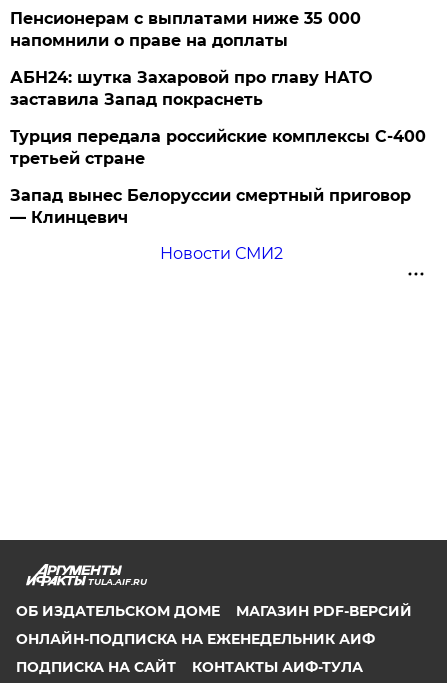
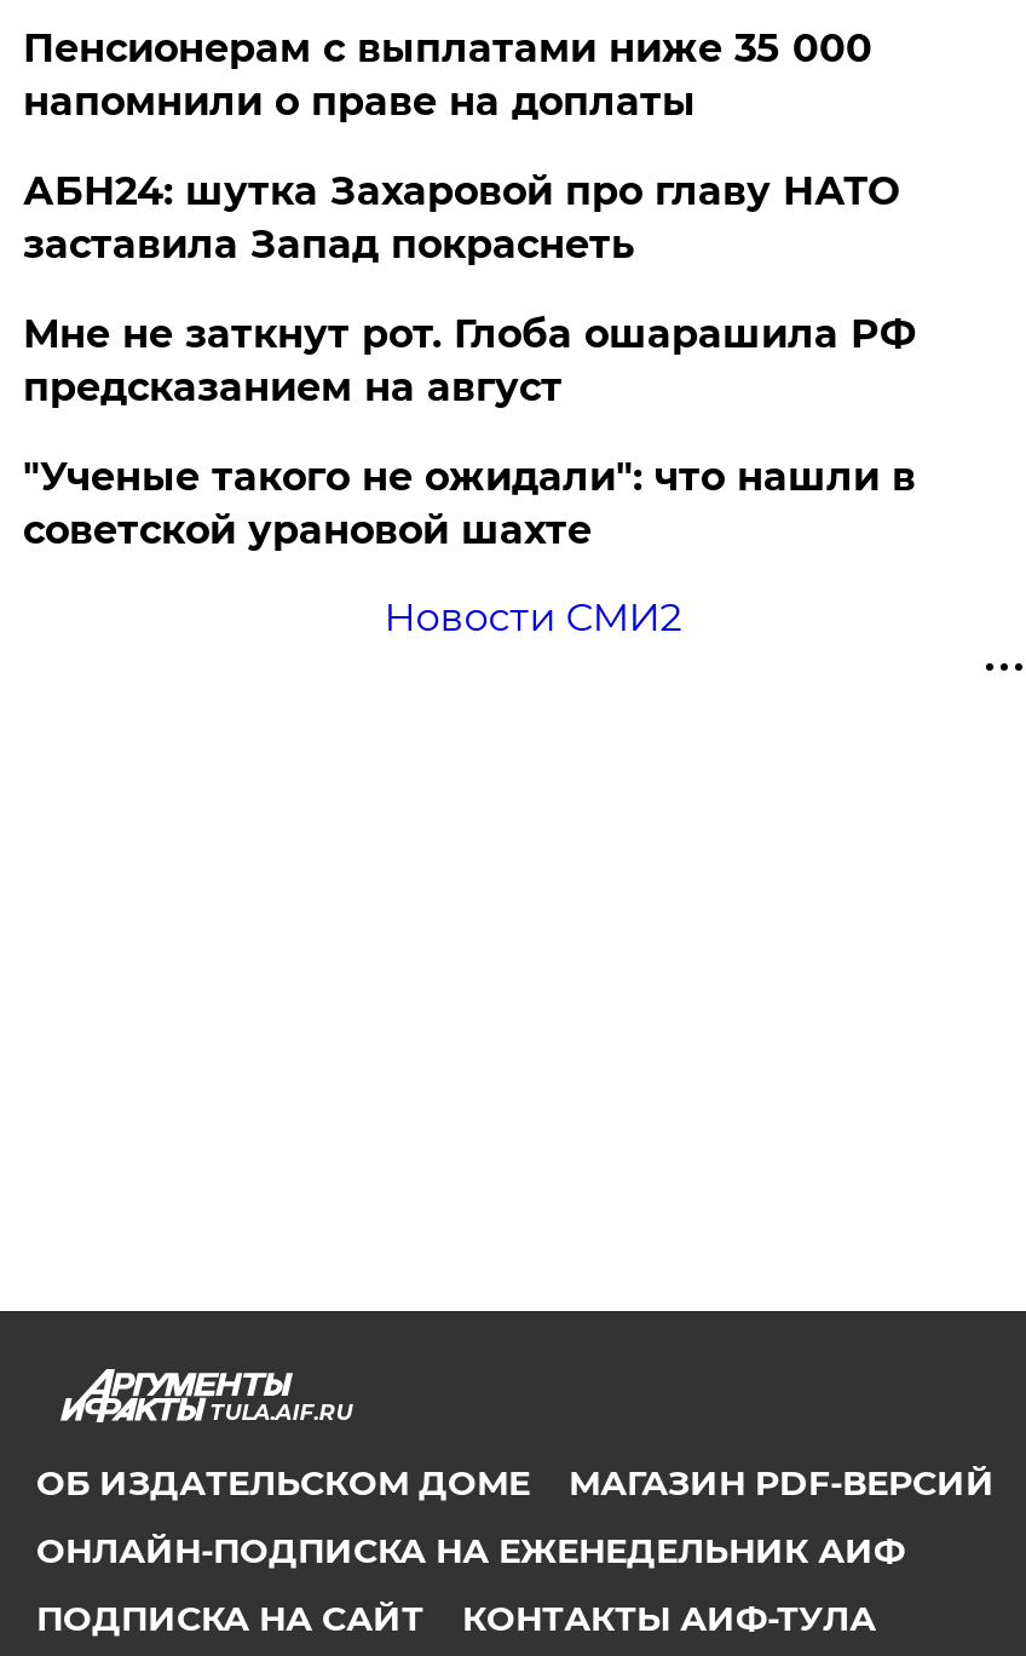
- Турция передала российские комплексы С-400
- третьей стране
+ Мне не заткнут рот. Глоба ошарашила РФ
+ предсказанием на август

- Запад вынес Белоруссии смертный приговор
- — Клинцевич
+ "Ученые такого не ожидали": что нашли в
+ советской урановой шахте
